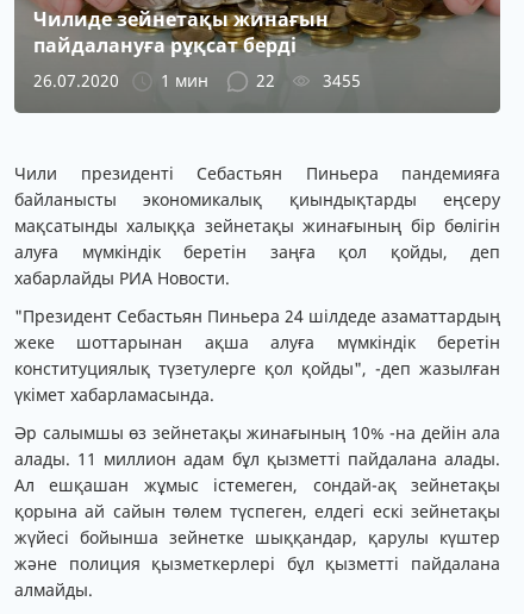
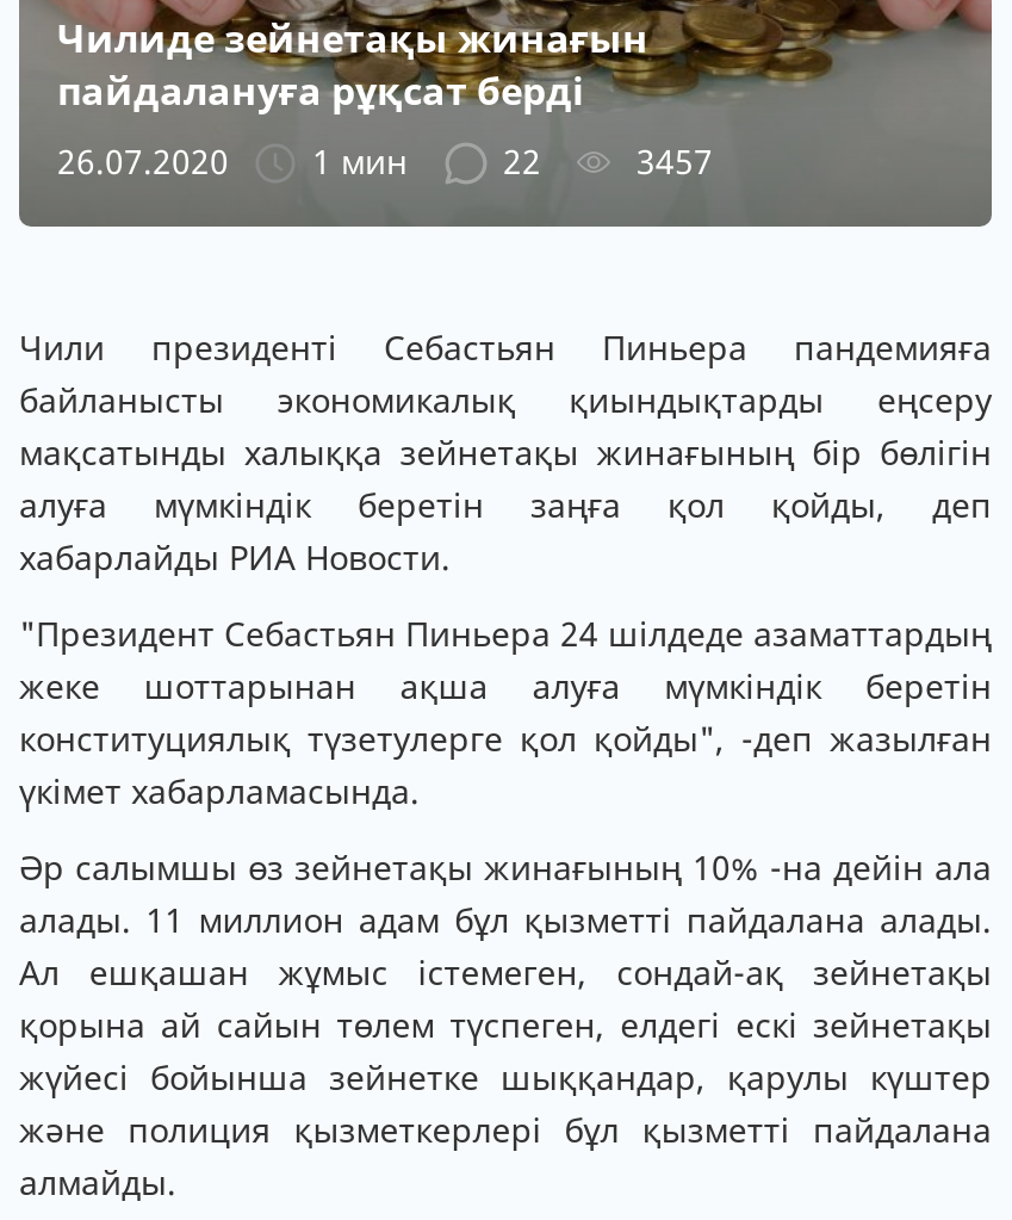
- 3455
+ 3457
